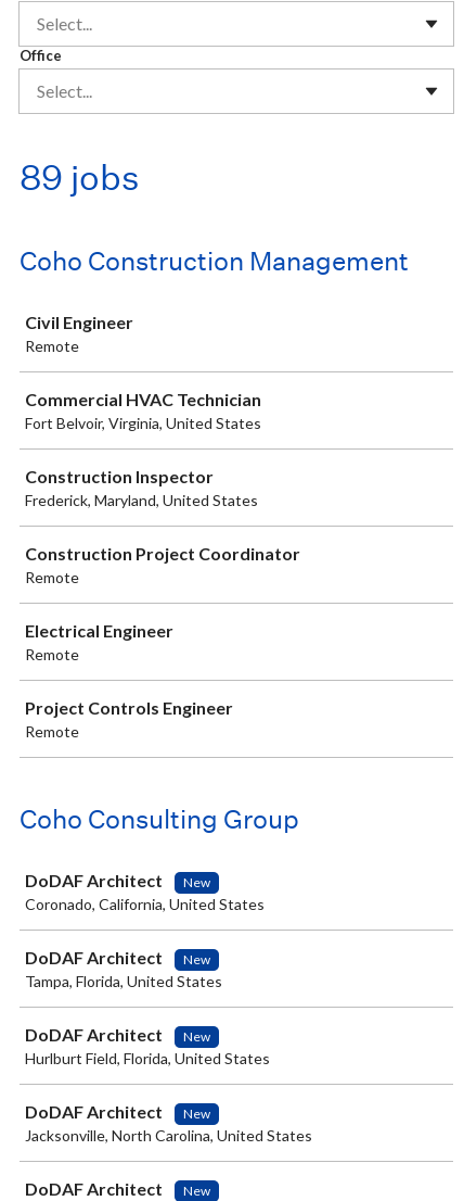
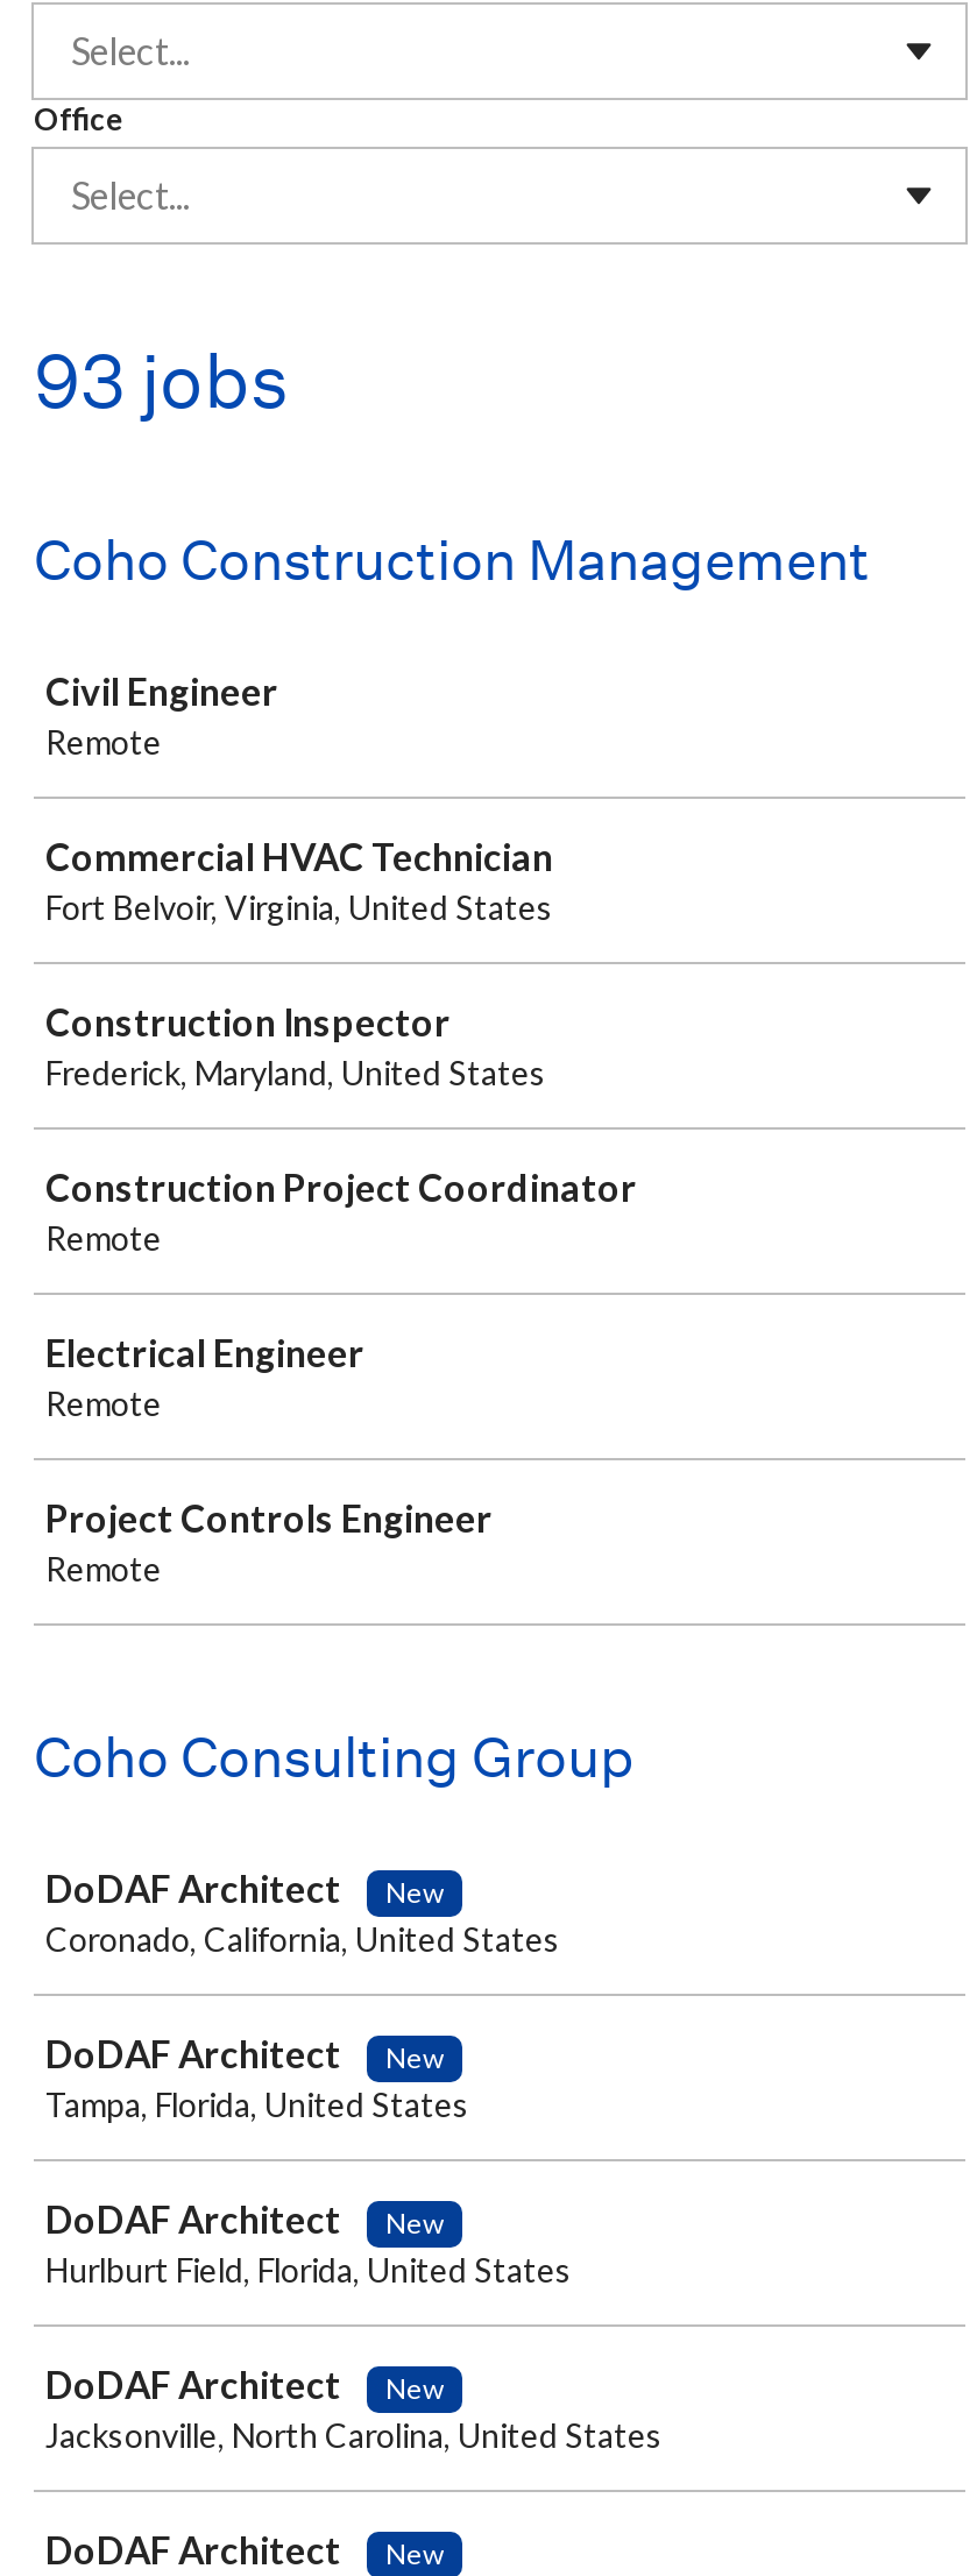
- 89 jobs
+ 93 jobs
